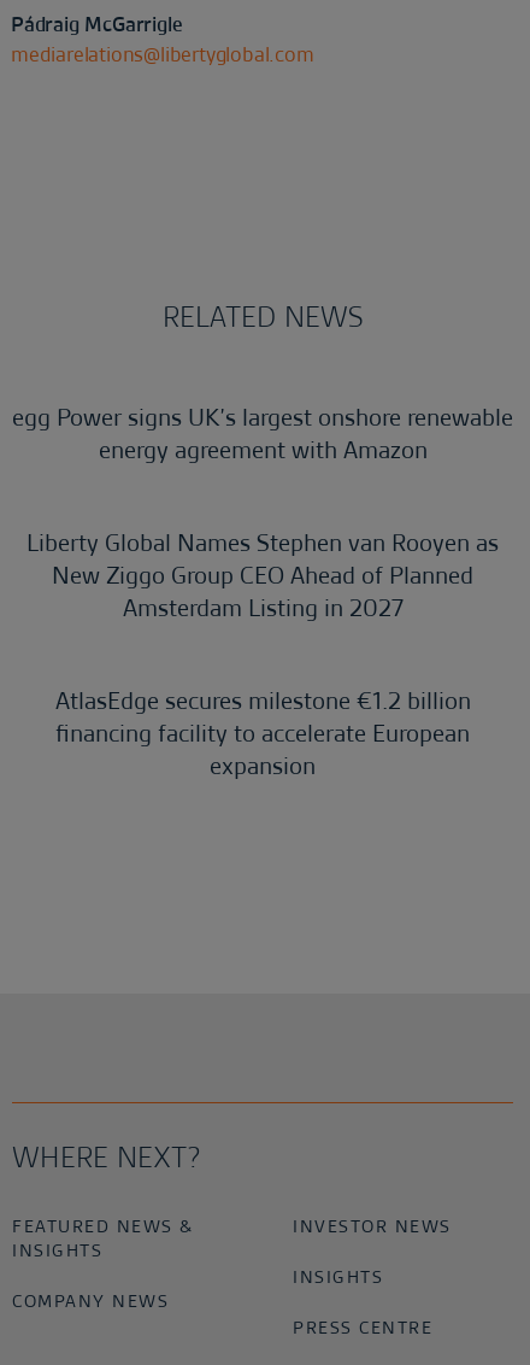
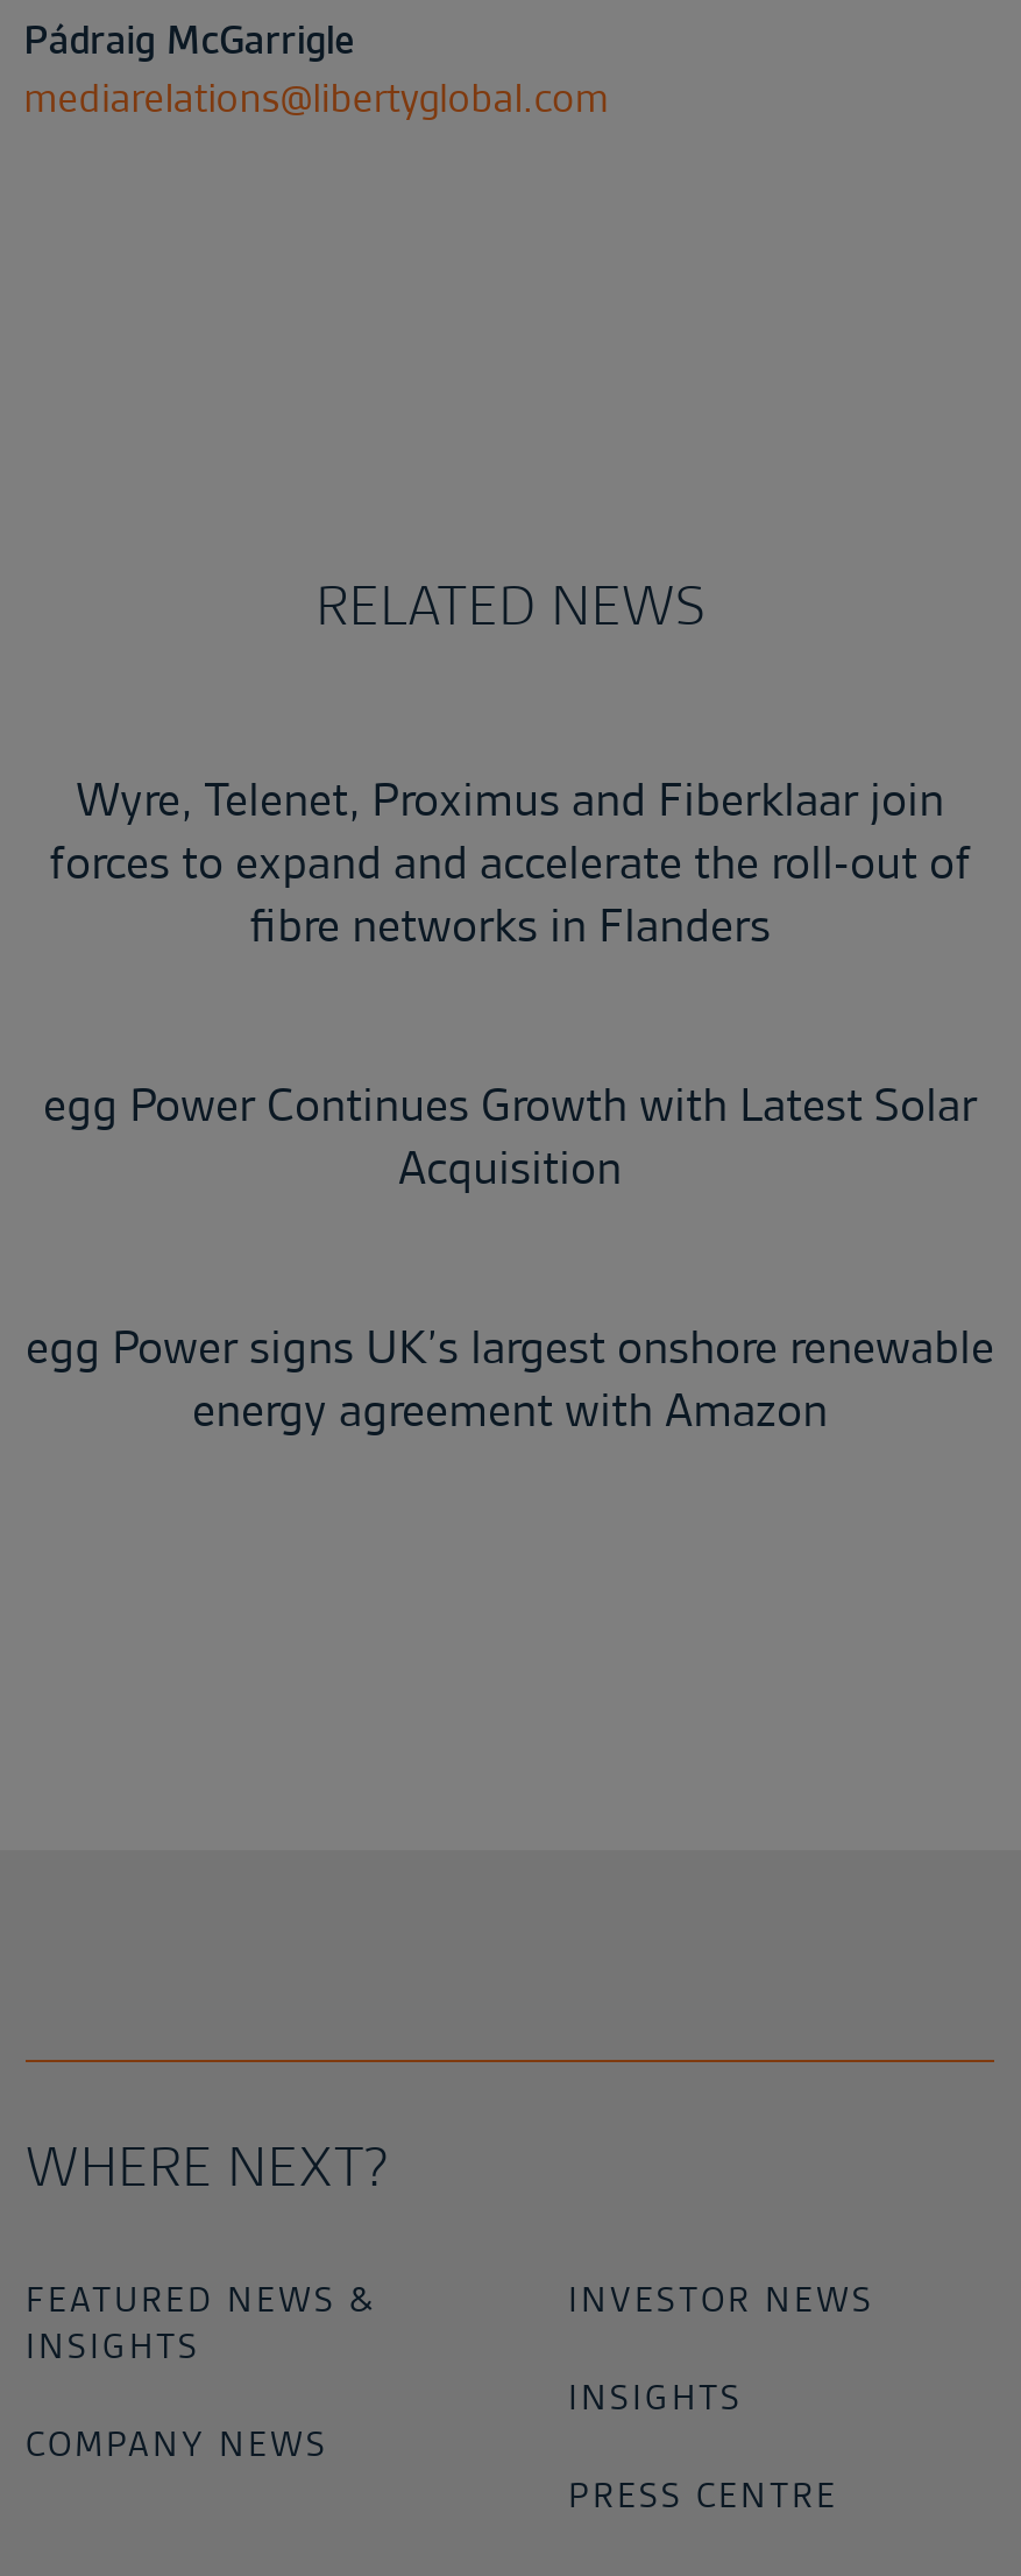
+ Wyre, Telenet, Proximus and Fiberklaar join
+ forces to expand and accelerate the roll-out of
+ fibre networks in Flanders
+ egg Power Continues Growth with Latest Solar
+ Acquisition

moved down: egg Power signs UK’s largest onshore renewable | energy agreement with Amazon

- Liberty Global Names Stephen van Rooyen as
- New Ziggo Group CEO Ahead of Planned
- Amsterdam Listing in 2027
- AtlasEdge secures milestone €1.2 billion
- financing facility to accelerate European
- expansion
